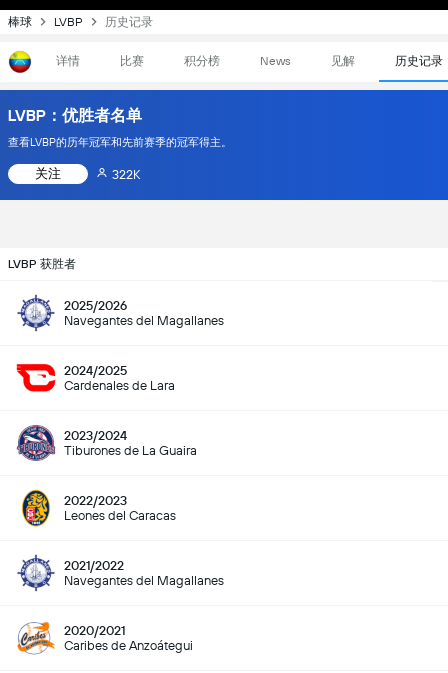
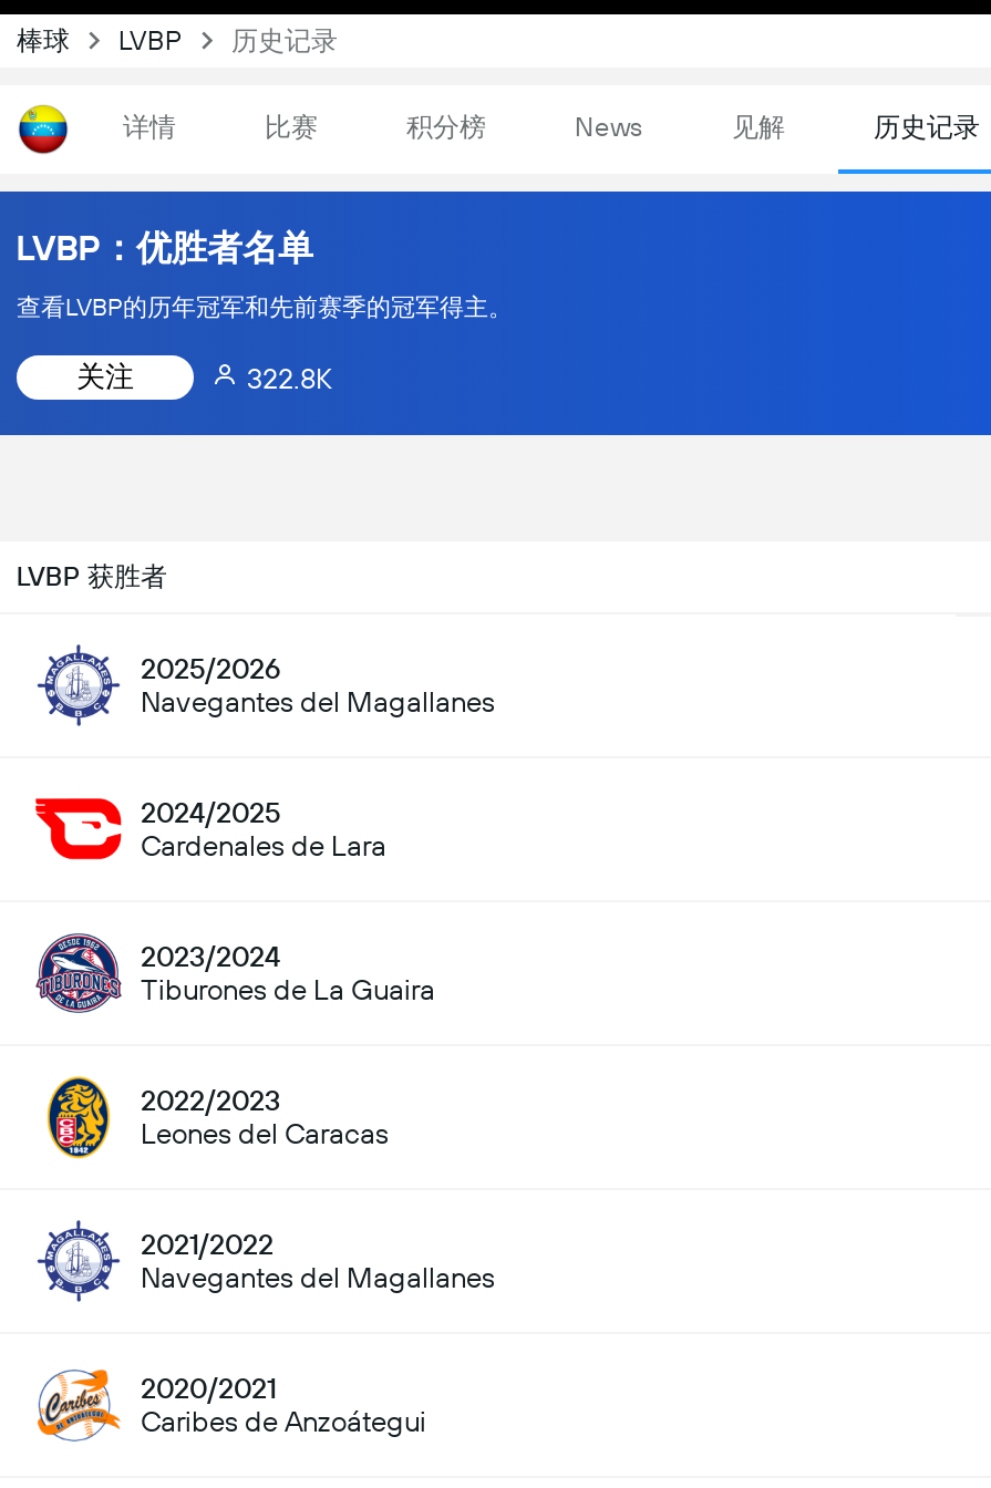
- 322K
+ 322.8K
